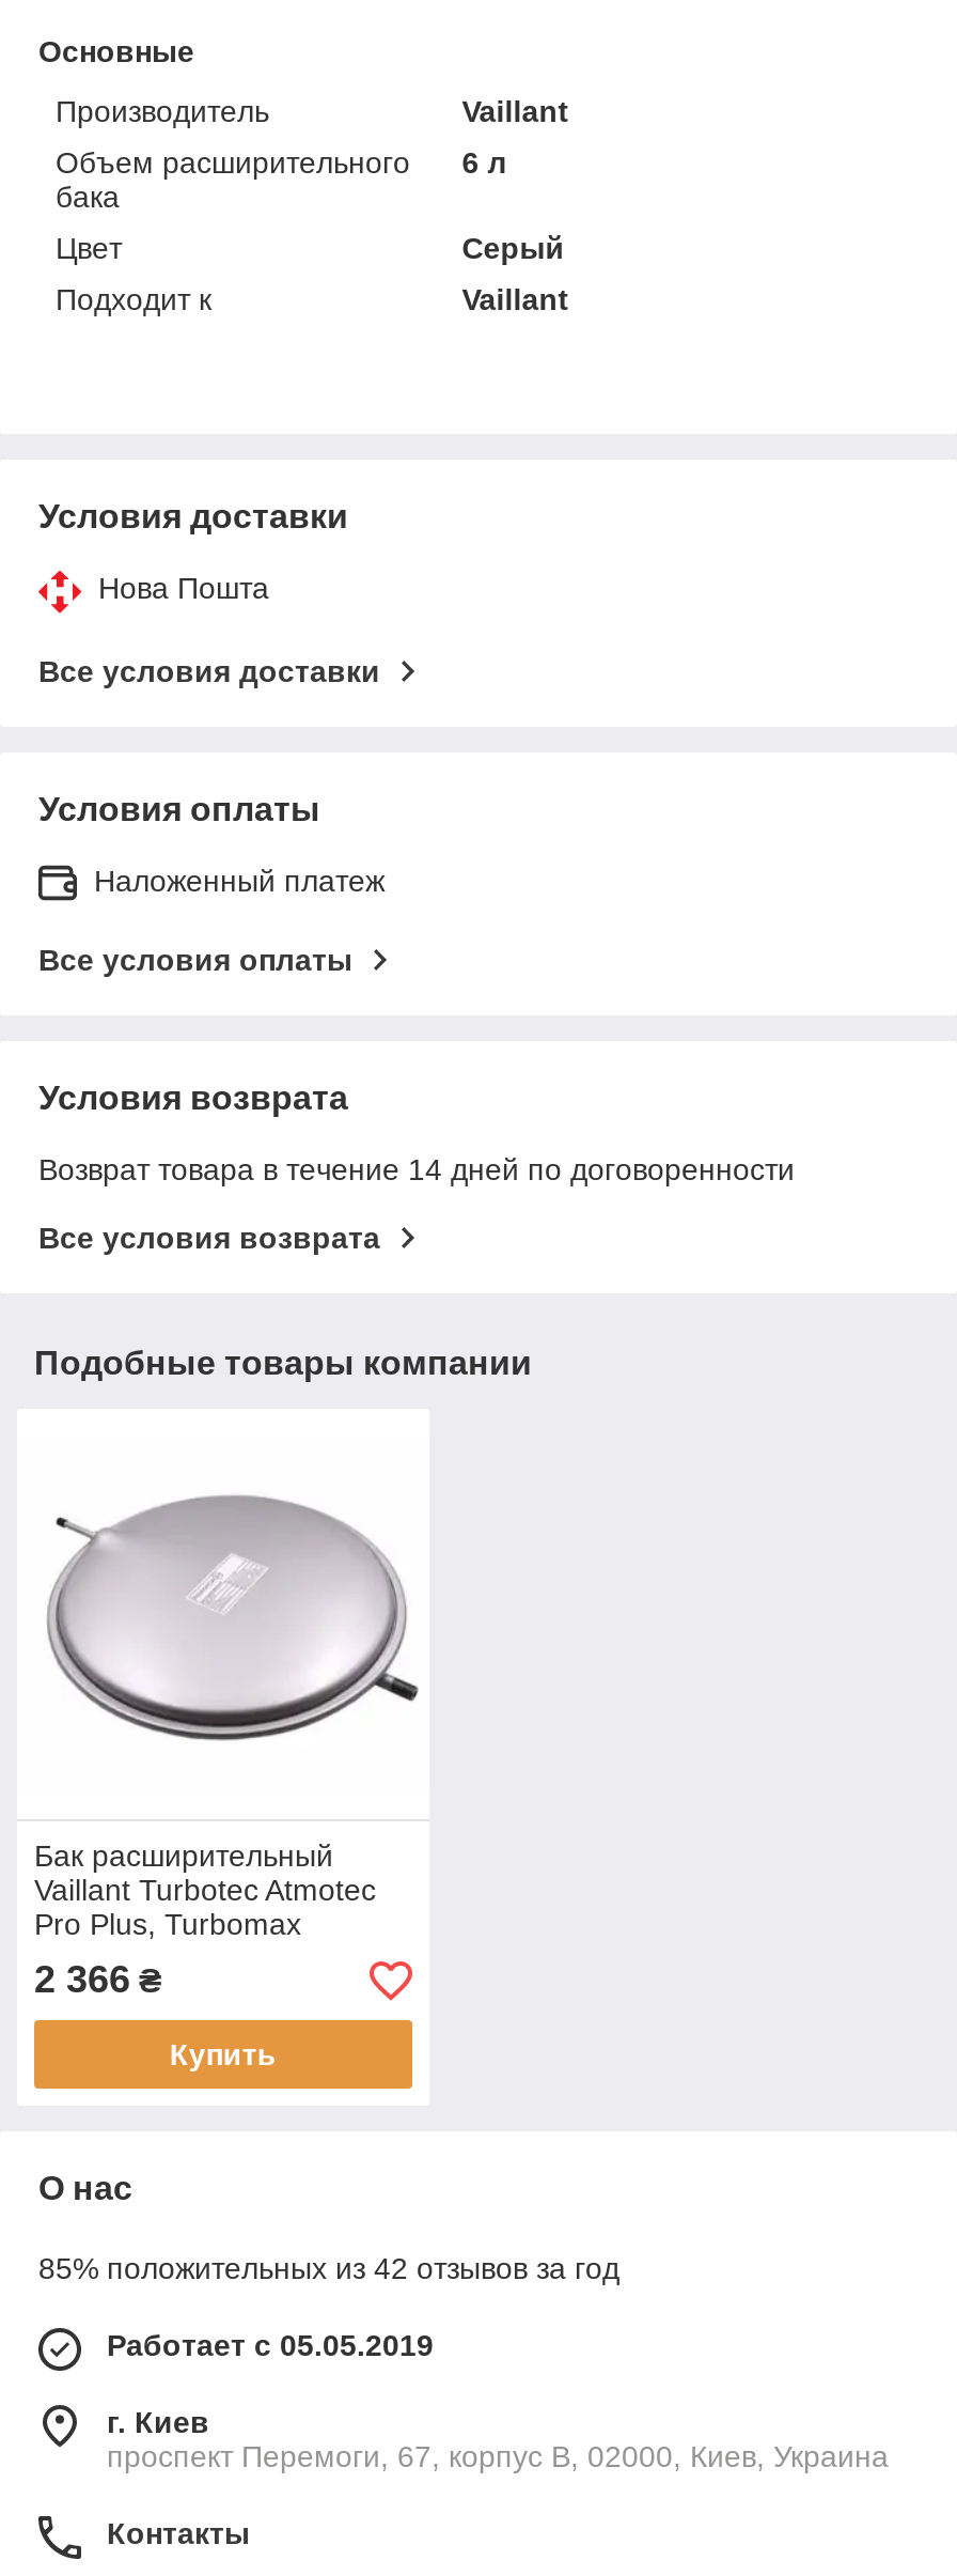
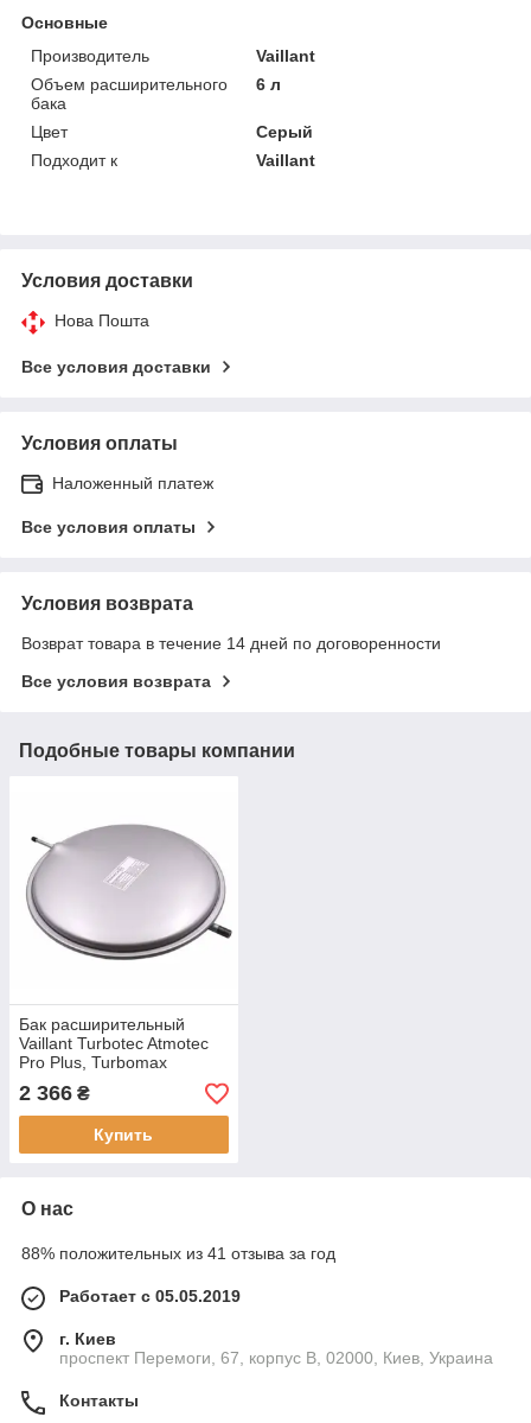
- 85% положительных из 42 отзывов за год
+ 88% положительных из 41 отзыва за год
